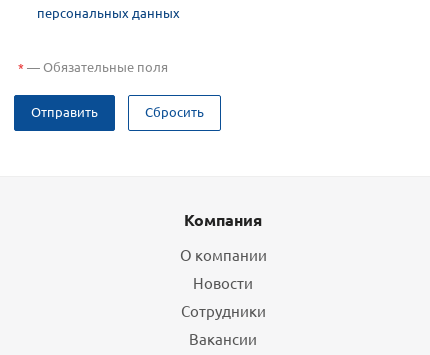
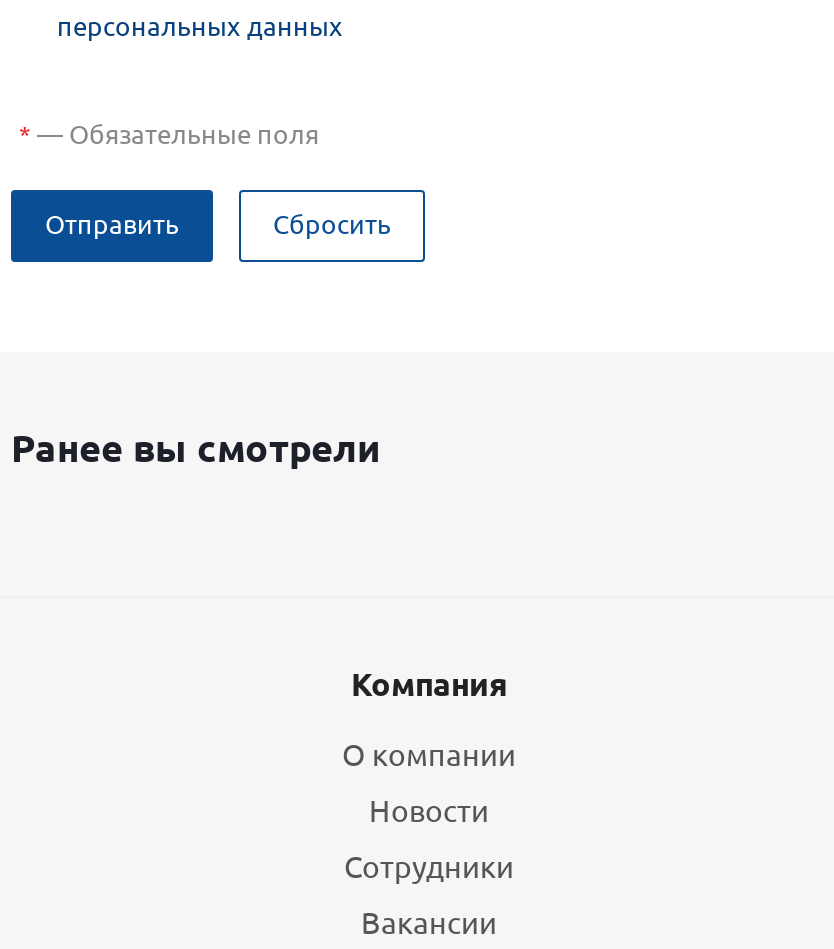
+ Ранее вы смотрели
